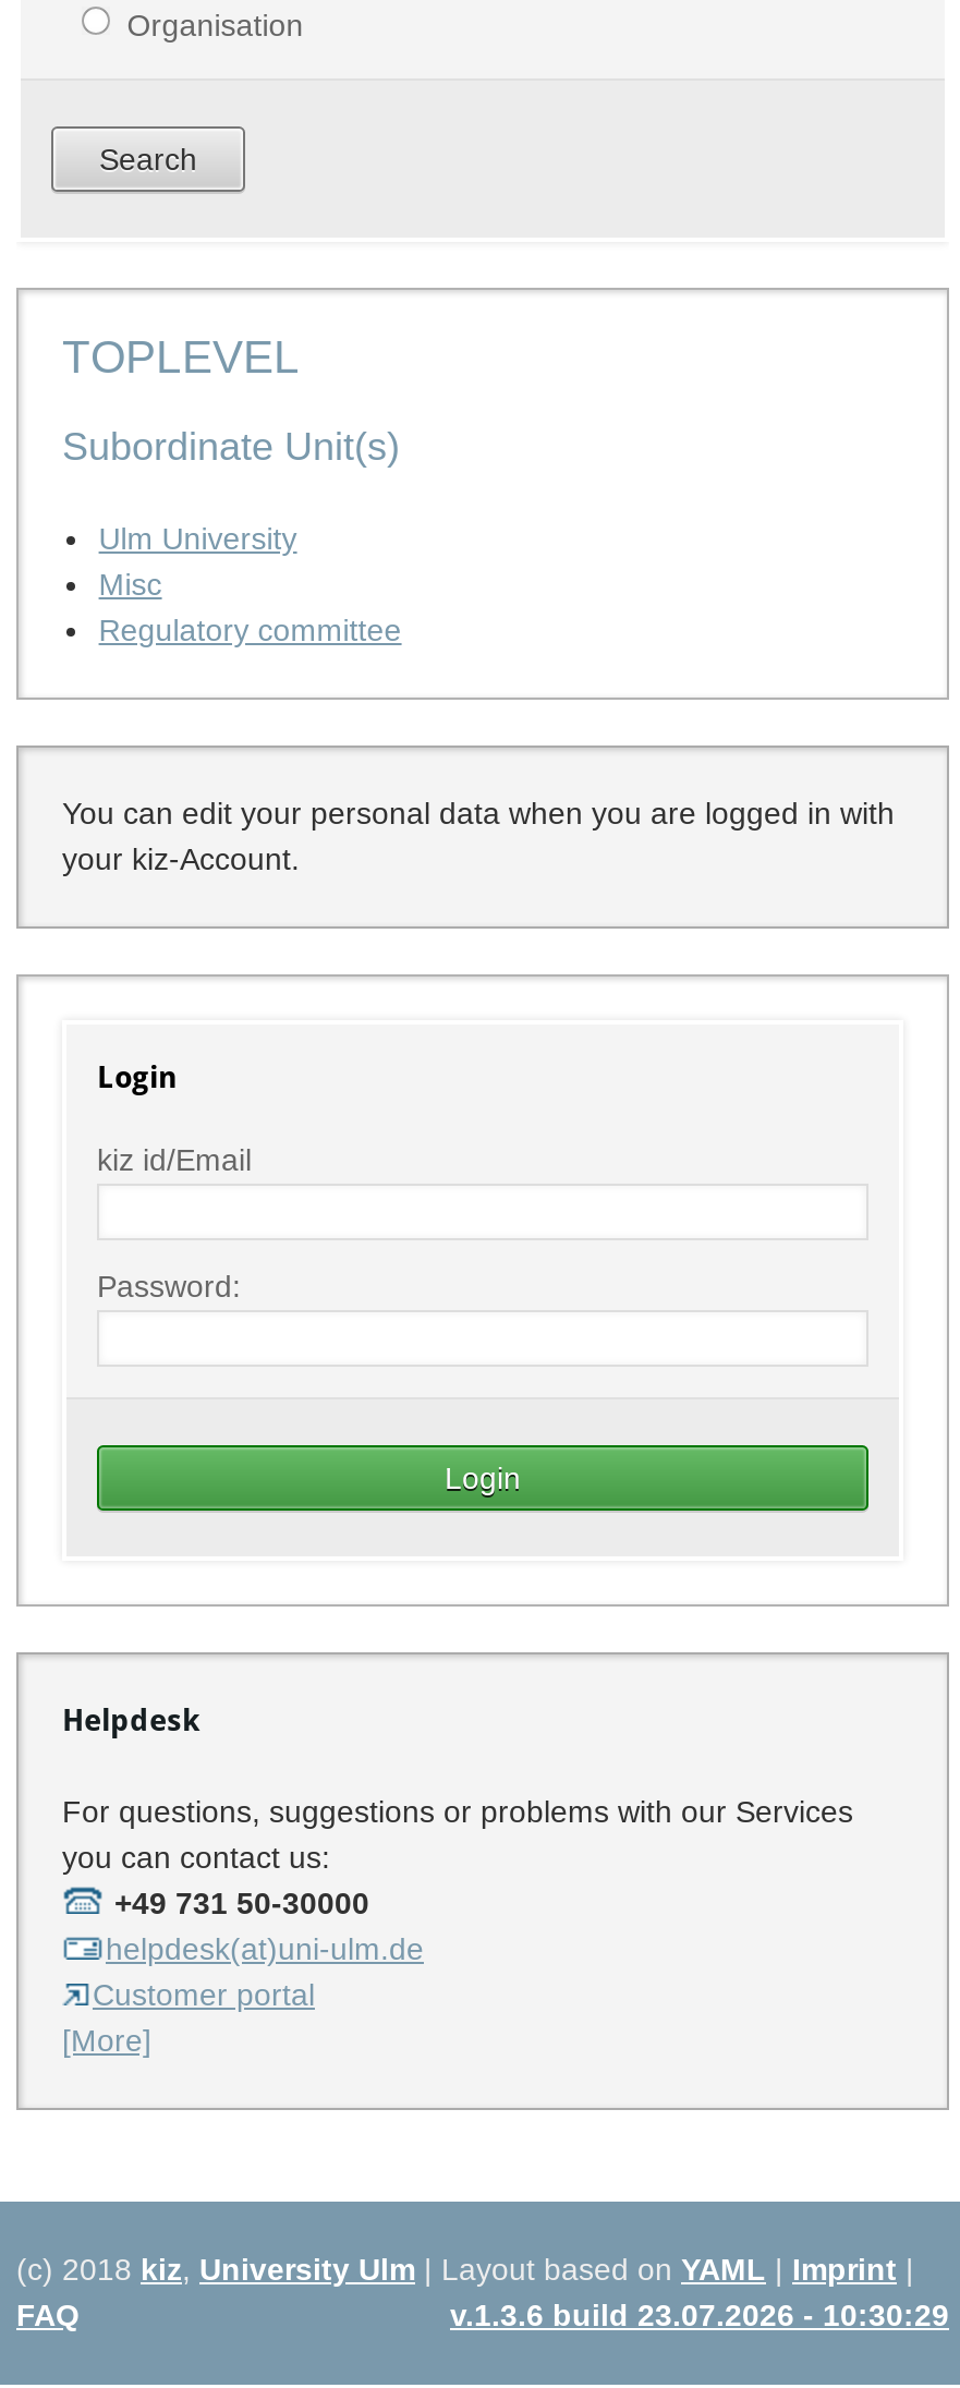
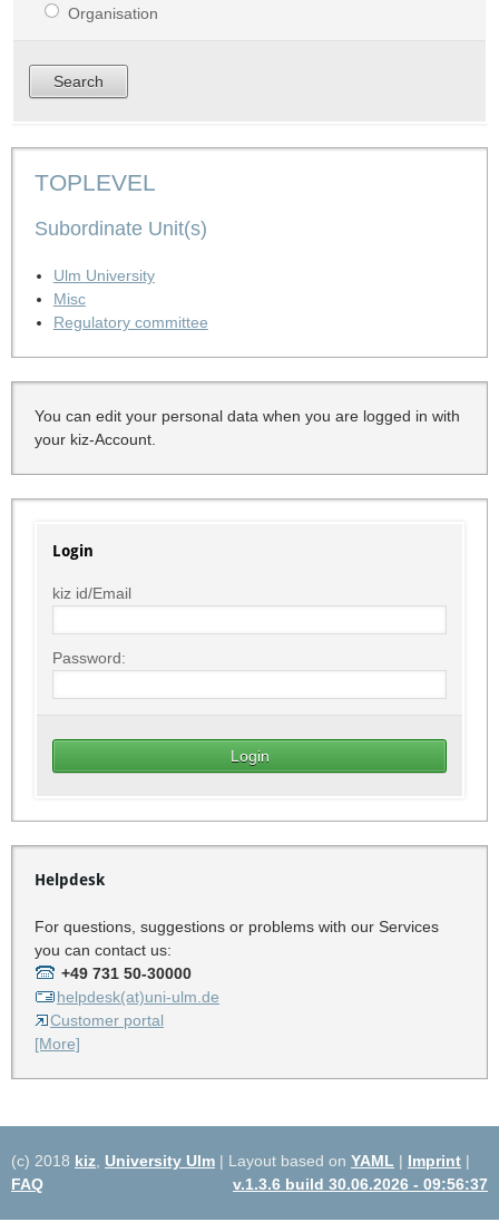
- v.1.3.6 build 23.07.2026 - 10:30:29
+ v.1.3.6 build 30.06.2026 - 09:56:37
